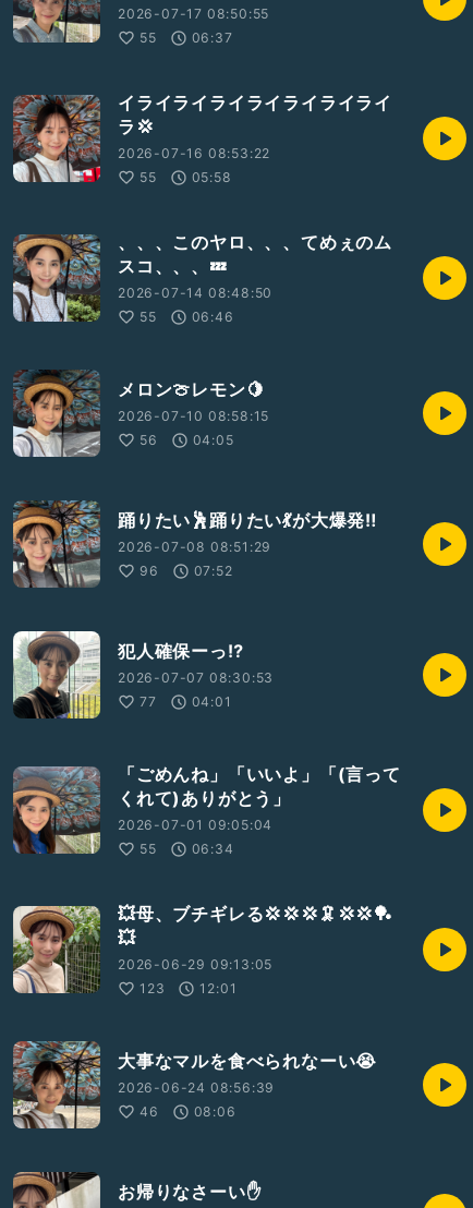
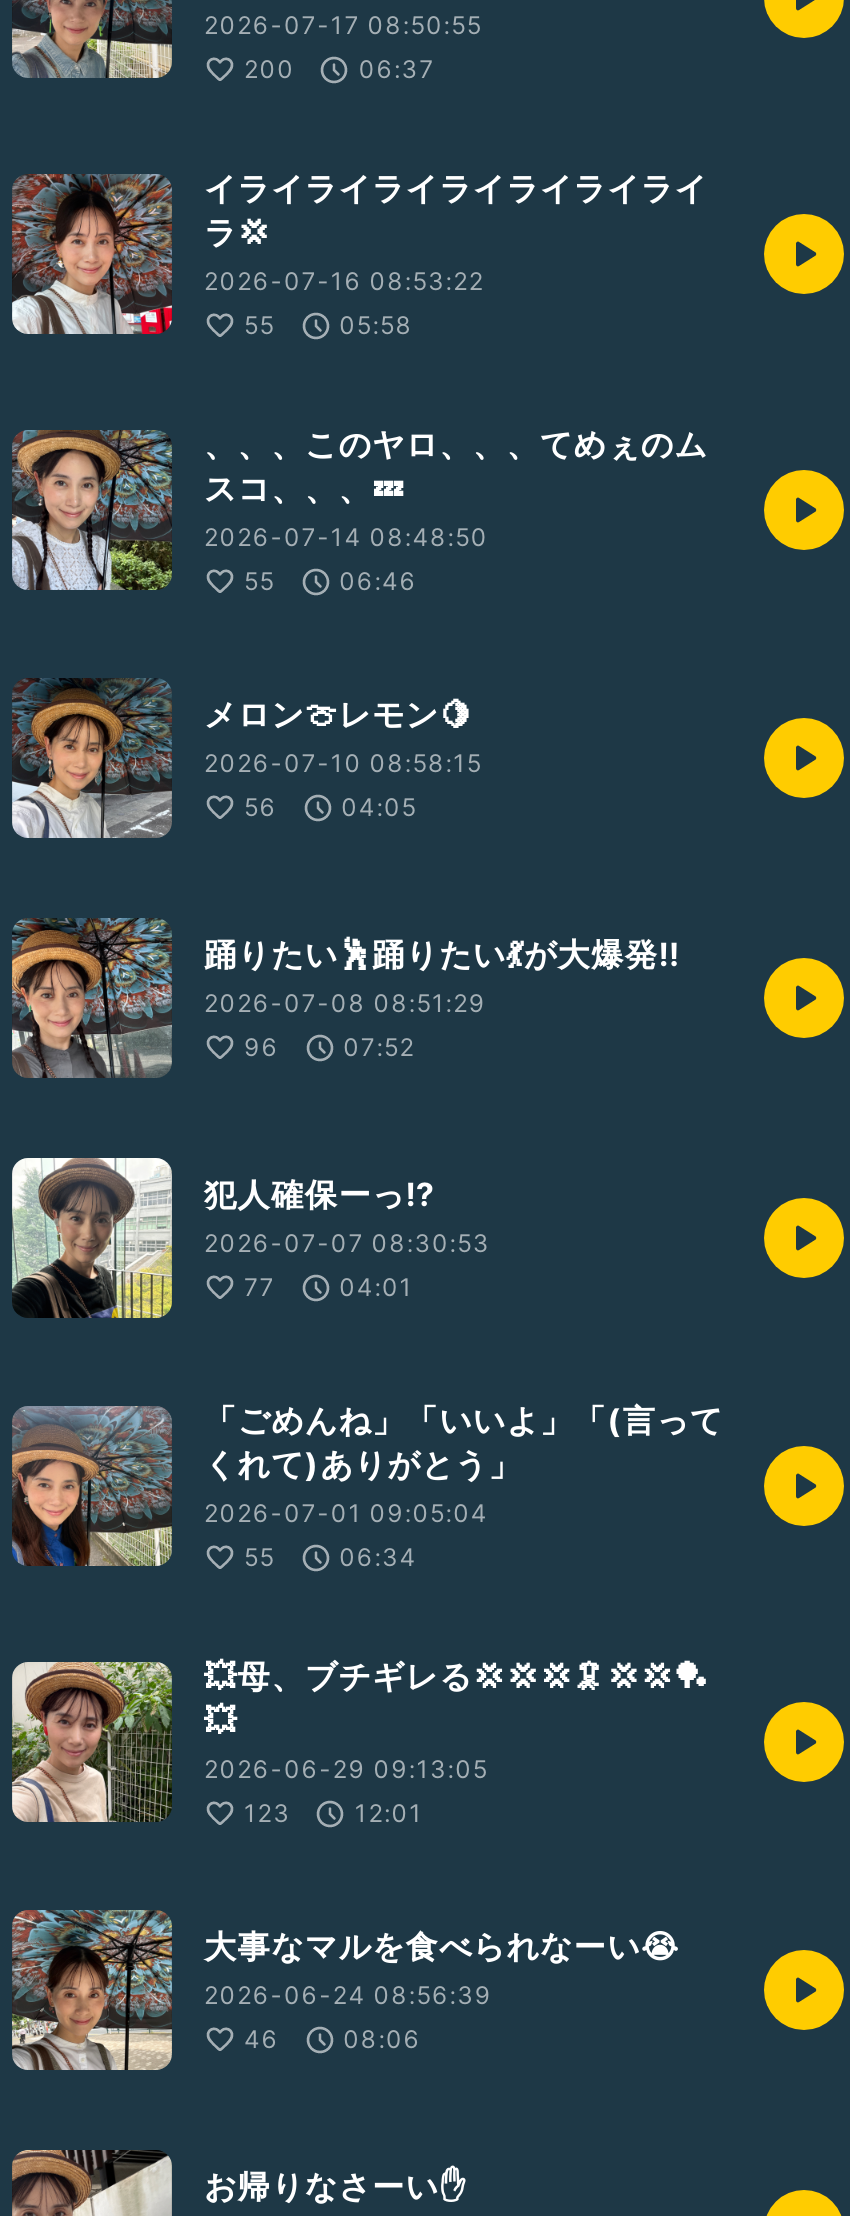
- 55
+ 200
